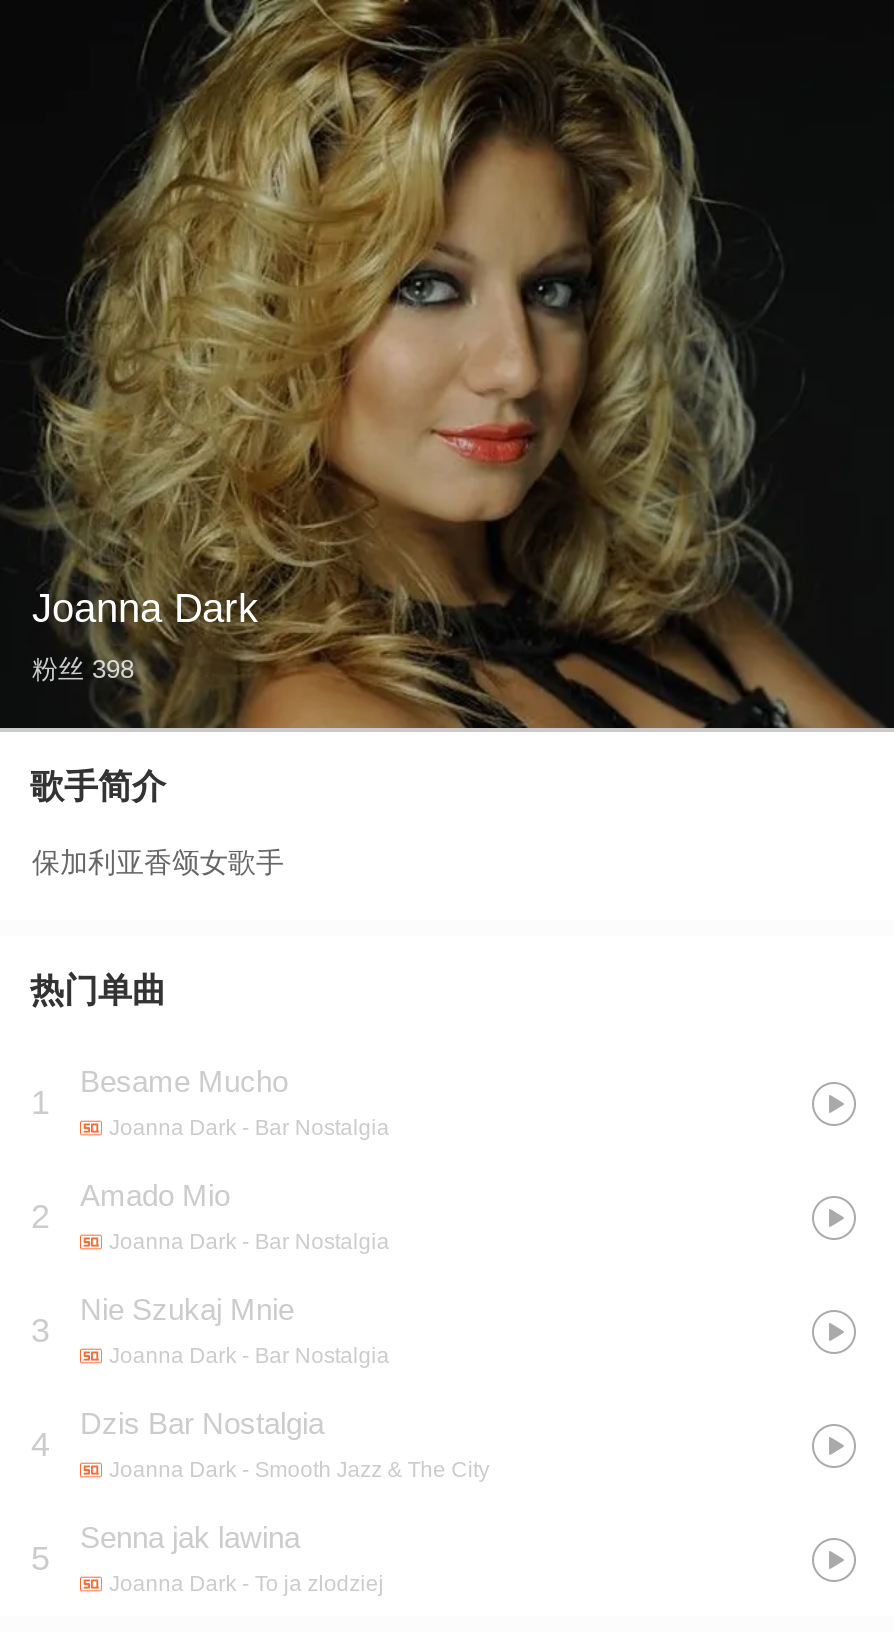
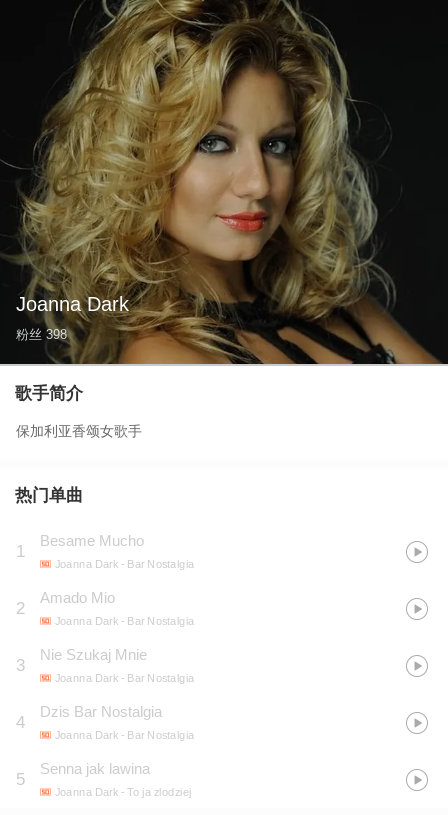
- Joanna Dark - Smooth Jazz & The City
+ Joanna Dark - Bar Nostalgia
